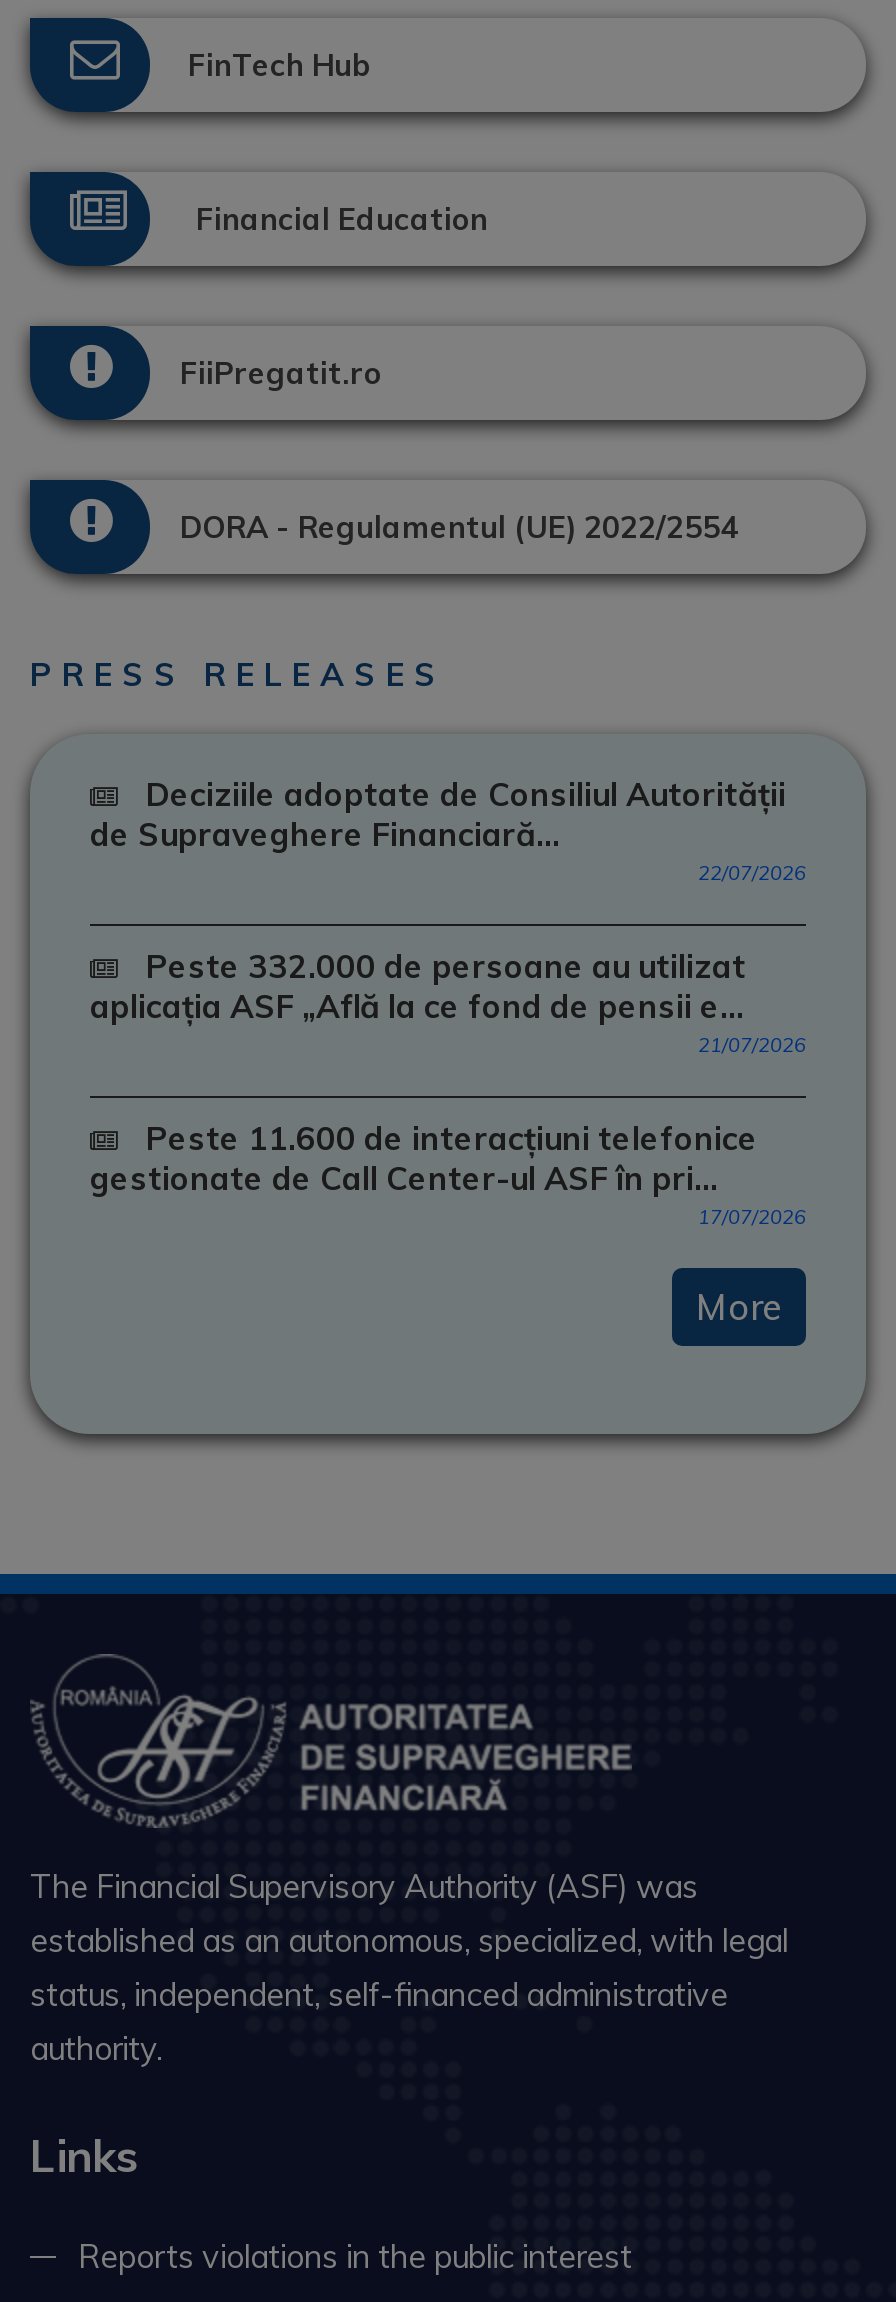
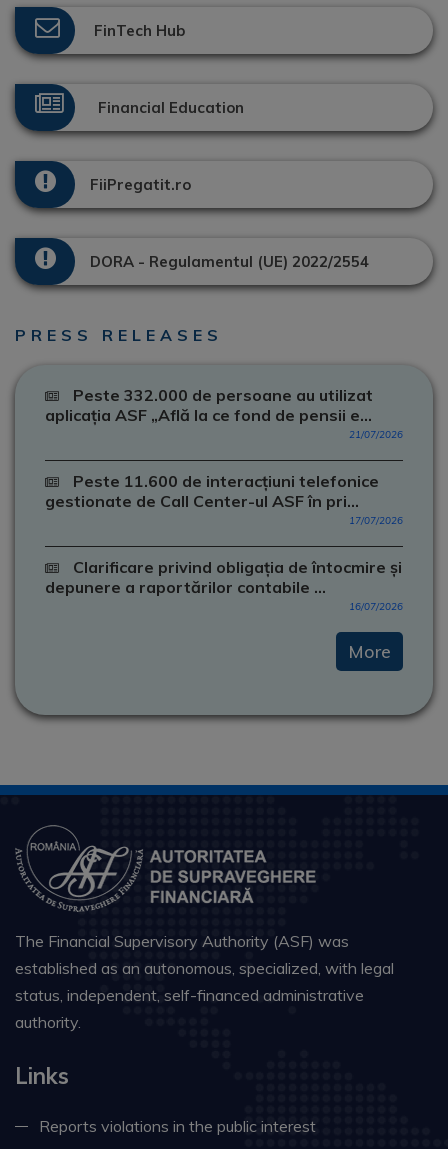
- Deciziile adoptate de Consiliul Autorității
- de Supraveghere Financiară...
- 22/07/2026

moved up: Peste 332.000 de persoane au utilizat | aplicația ASF „Află la ce fond de pensii e... | 21/07/2026 | Peste 11.600 de interacțiuni telefonice | gestionate de Call Center-ul ASF în pri... | 17/07/2026

+ Clarificare privind obligația de întocmire și
+ depunere a raportărilor contabile ...
+ 16/07/2026
